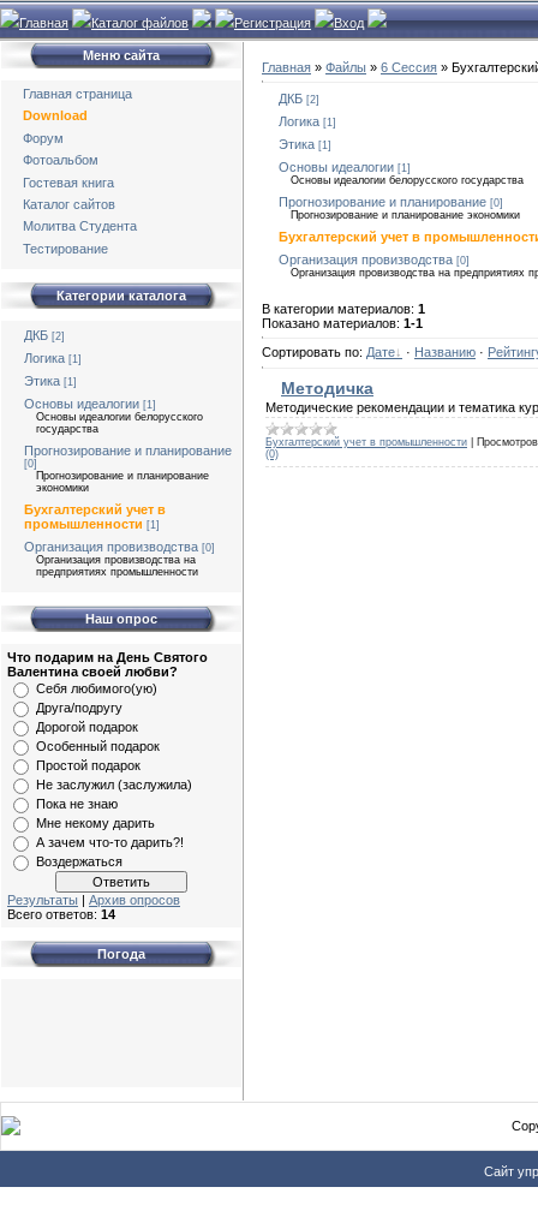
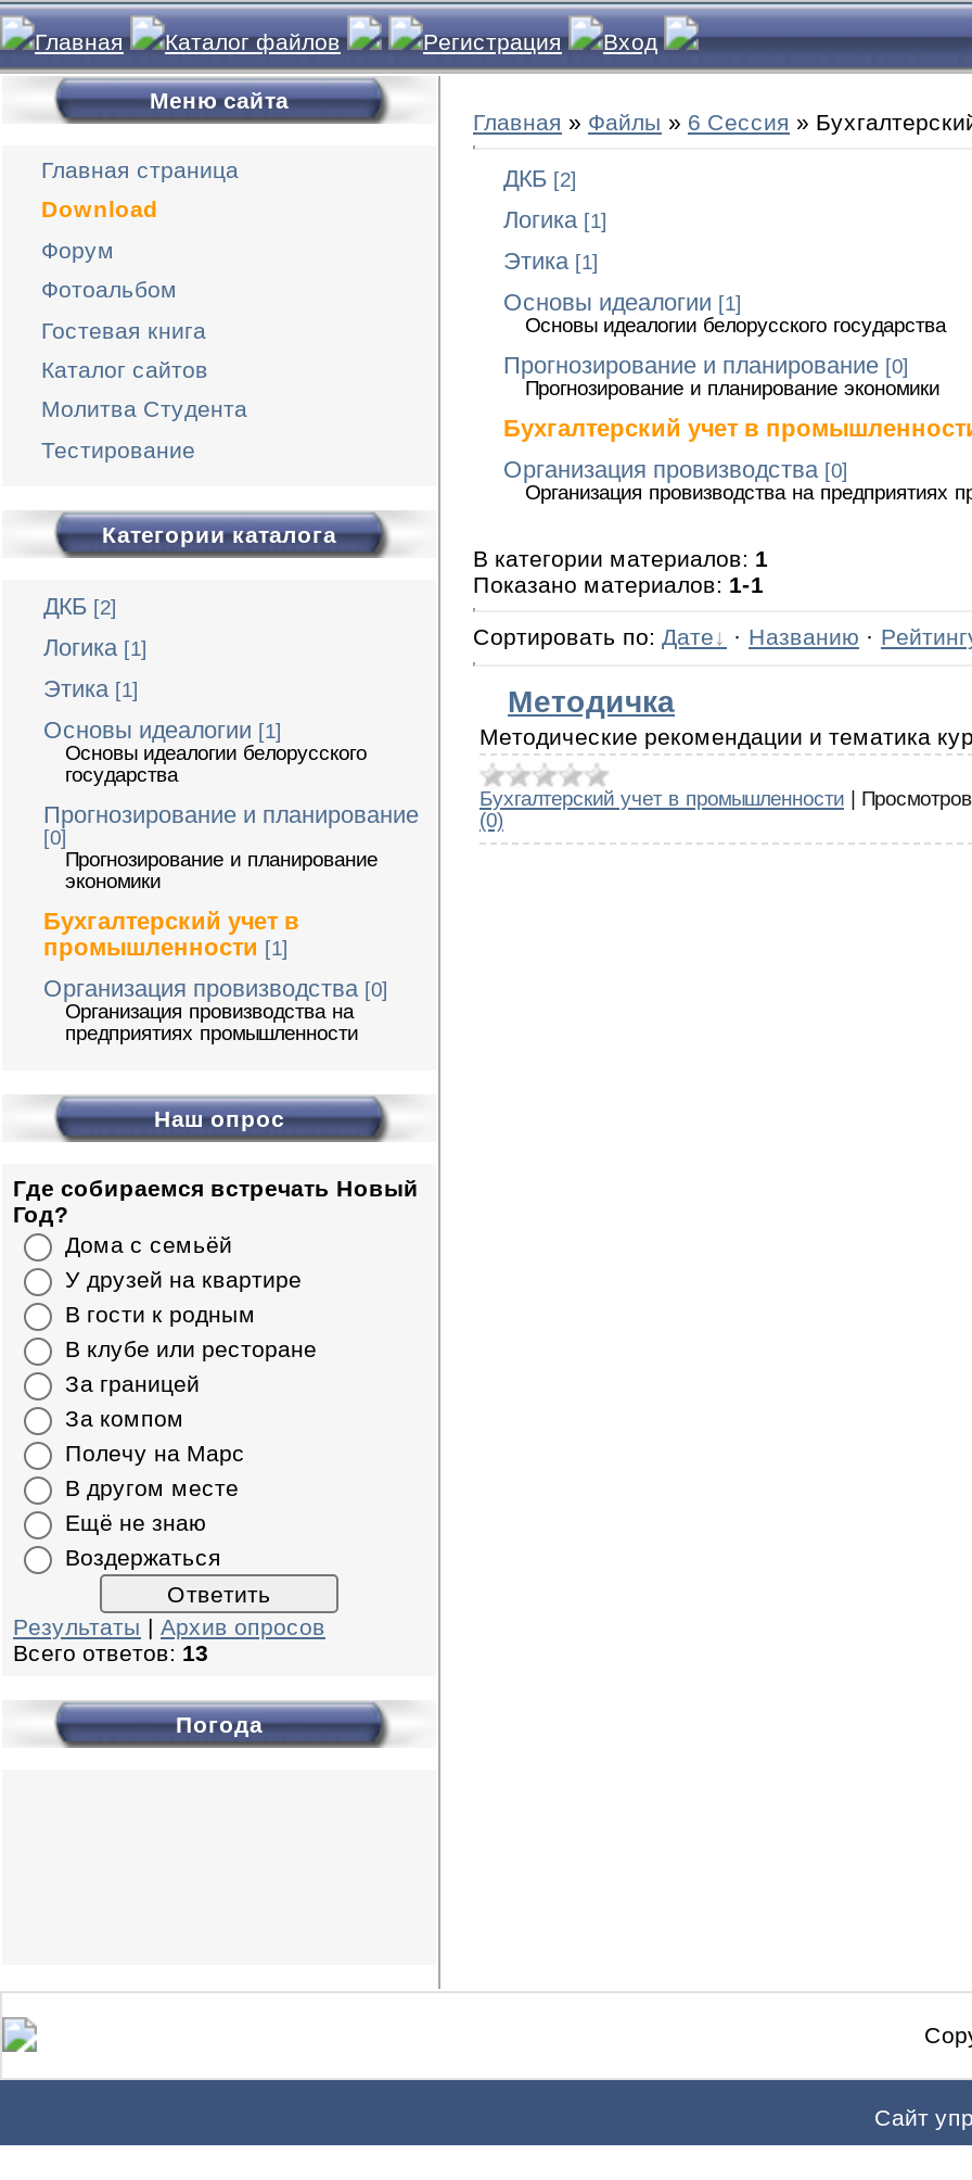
- Что подарим на День Святого
- Валентина своей любви?
- Себя любимого(ую)
- Друга/подругу
- Дорогой подарок
- Особенный подарок
- Простой подарок
- Не заслужил (заслужила)
- Пока не знаю
- Мне некому дарить
- А зачем что-то дарить?!
+ Где собираемся встречать Новый
+ Год?
+ Дома с семьёй
+ У друзей на квартире
+ В гости к родным
+ В клубе или ресторане
+ За границей
+ За компом
+ Полечу на Марс
+ В другом месте
+ Ещё не знаю

- Всего ответов:14
+ Всего ответов:13
